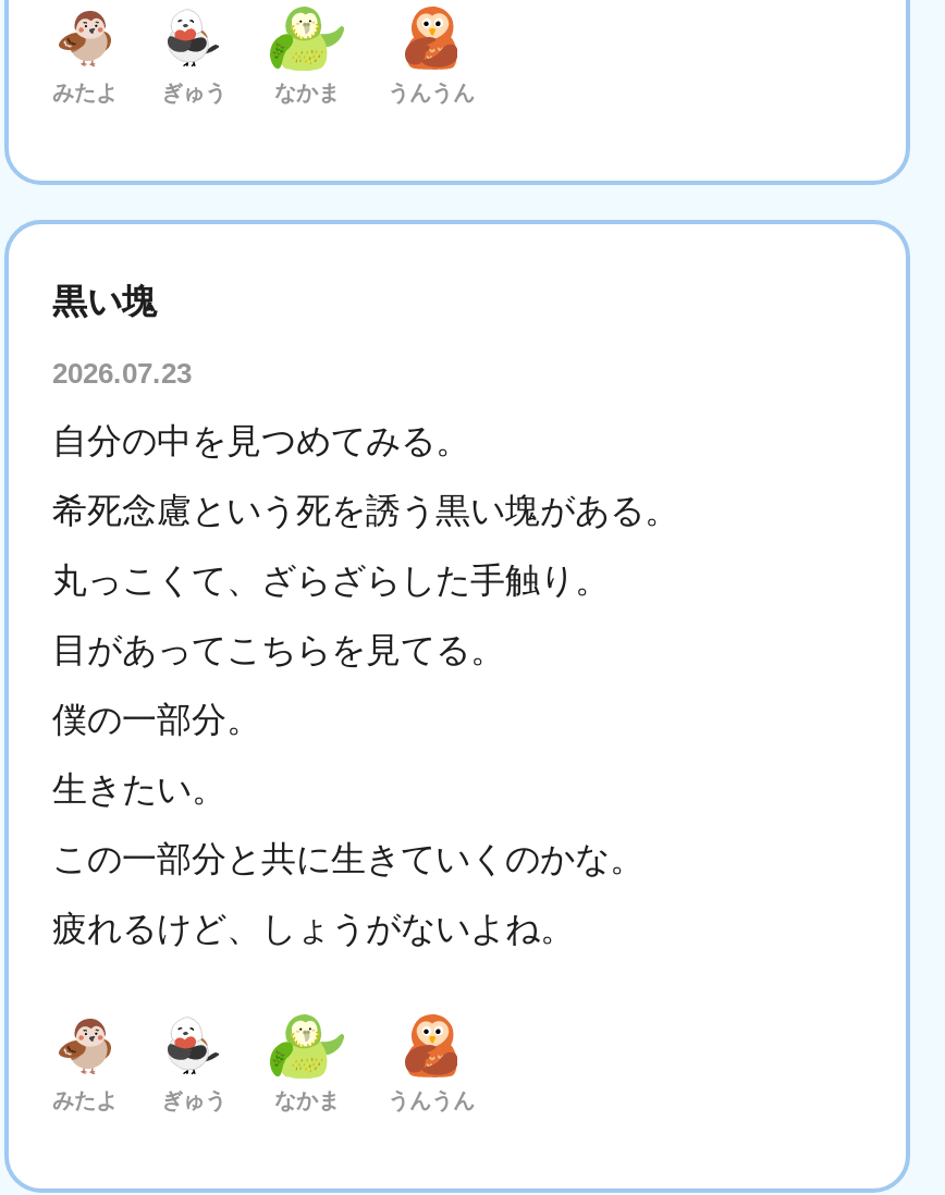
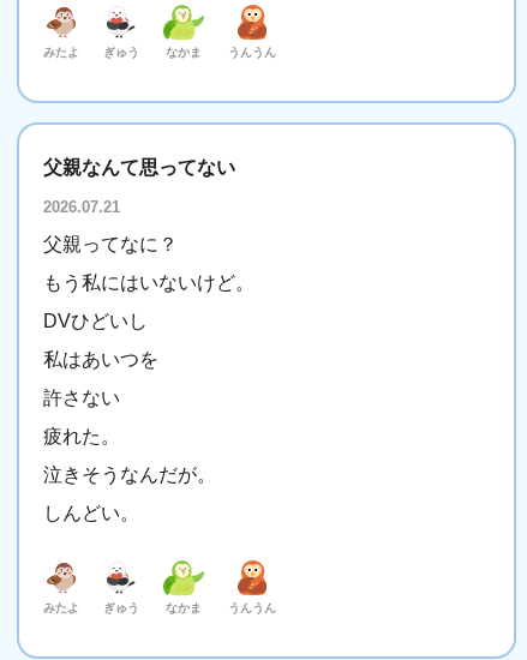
- 黒い塊
+ 父親なんて思ってない

- 2026.07.23
+ 2026.07.21

- 自分の中を見つめてみる。
+ 父親ってなに？

- 希死念慮という死を誘う黒い塊がある。
+ もう私にはいないけど。

- 丸っこくて、ざらざらした手触り。
+ DVひどいし

- 目があってこちらを見てる。
+ 私はあいつを

- 僕の一部分。
+ 許さない

- 生きたい。
+ 疲れた。

- この一部分と共に生きていくのかな。
+ 泣きそうなんだが。

- 疲れるけど、しょうがないよね。
+ しんどい。
